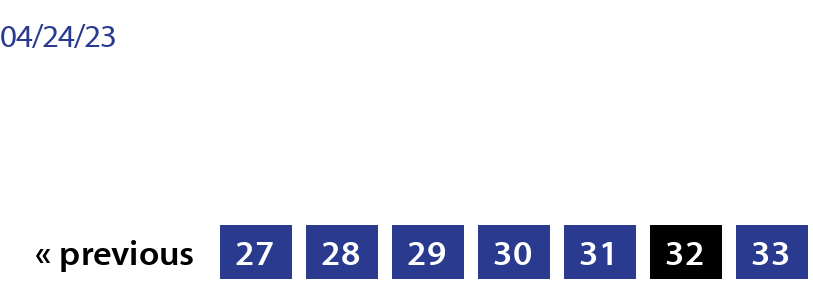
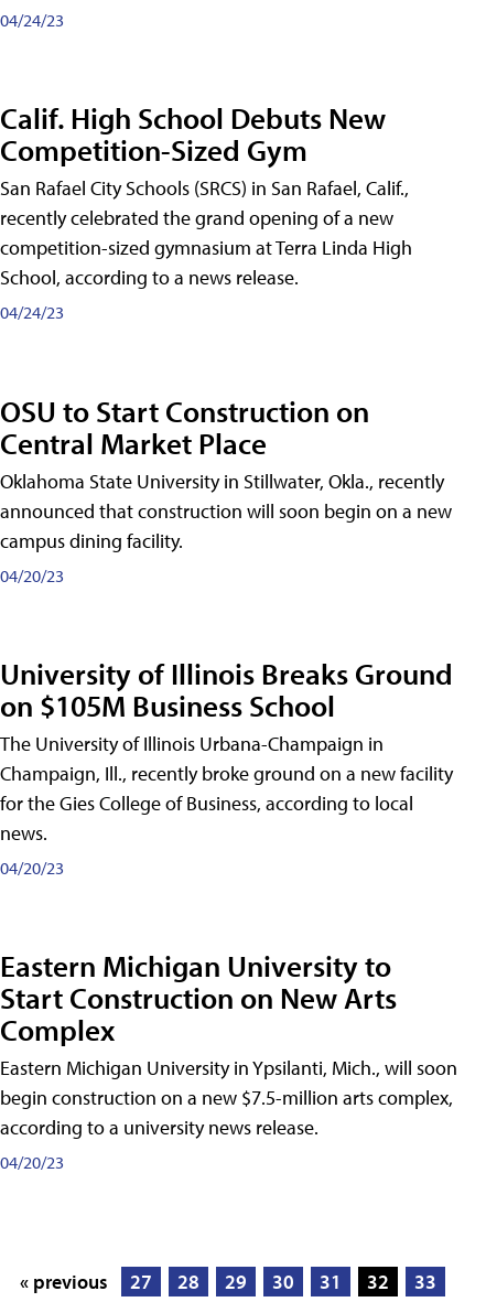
+ Calif. High School Debuts New
+ Competition-Sized Gym
+ San Rafael City Schools (SRCS) in San Rafael, Calif.,
+ recently celebrated the grand opening of a new
+ competition-sized gymnasium at Terra Linda High
+ School, according to a news release.
+ 04/24/23
+ OSU to Start Construction on
+ Central Market Place
+ Oklahoma State University in Stillwater, Okla., recently
+ announced that construction will soon begin on a new
+ campus dining facility.
+ 04/20/23
+ University of Illinois Breaks Ground
+ on $105M Business School
+ The University of Illinois Urbana-Champaign in
+ Champaign, Ill., recently broke ground on a new facility
+ for the Gies College of Business, according to local
+ news.
+ 04/20/23
+ Eastern Michigan University to
+ Start Construction on New Arts
+ Complex
+ Eastern Michigan University in Ypsilanti, Mich., will soon
+ begin construction on a new $7.5-million arts complex,
+ according to a university news release.
+ 04/20/23
